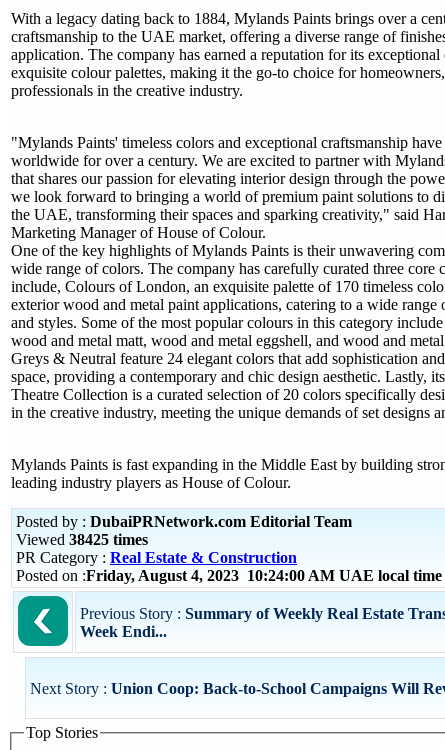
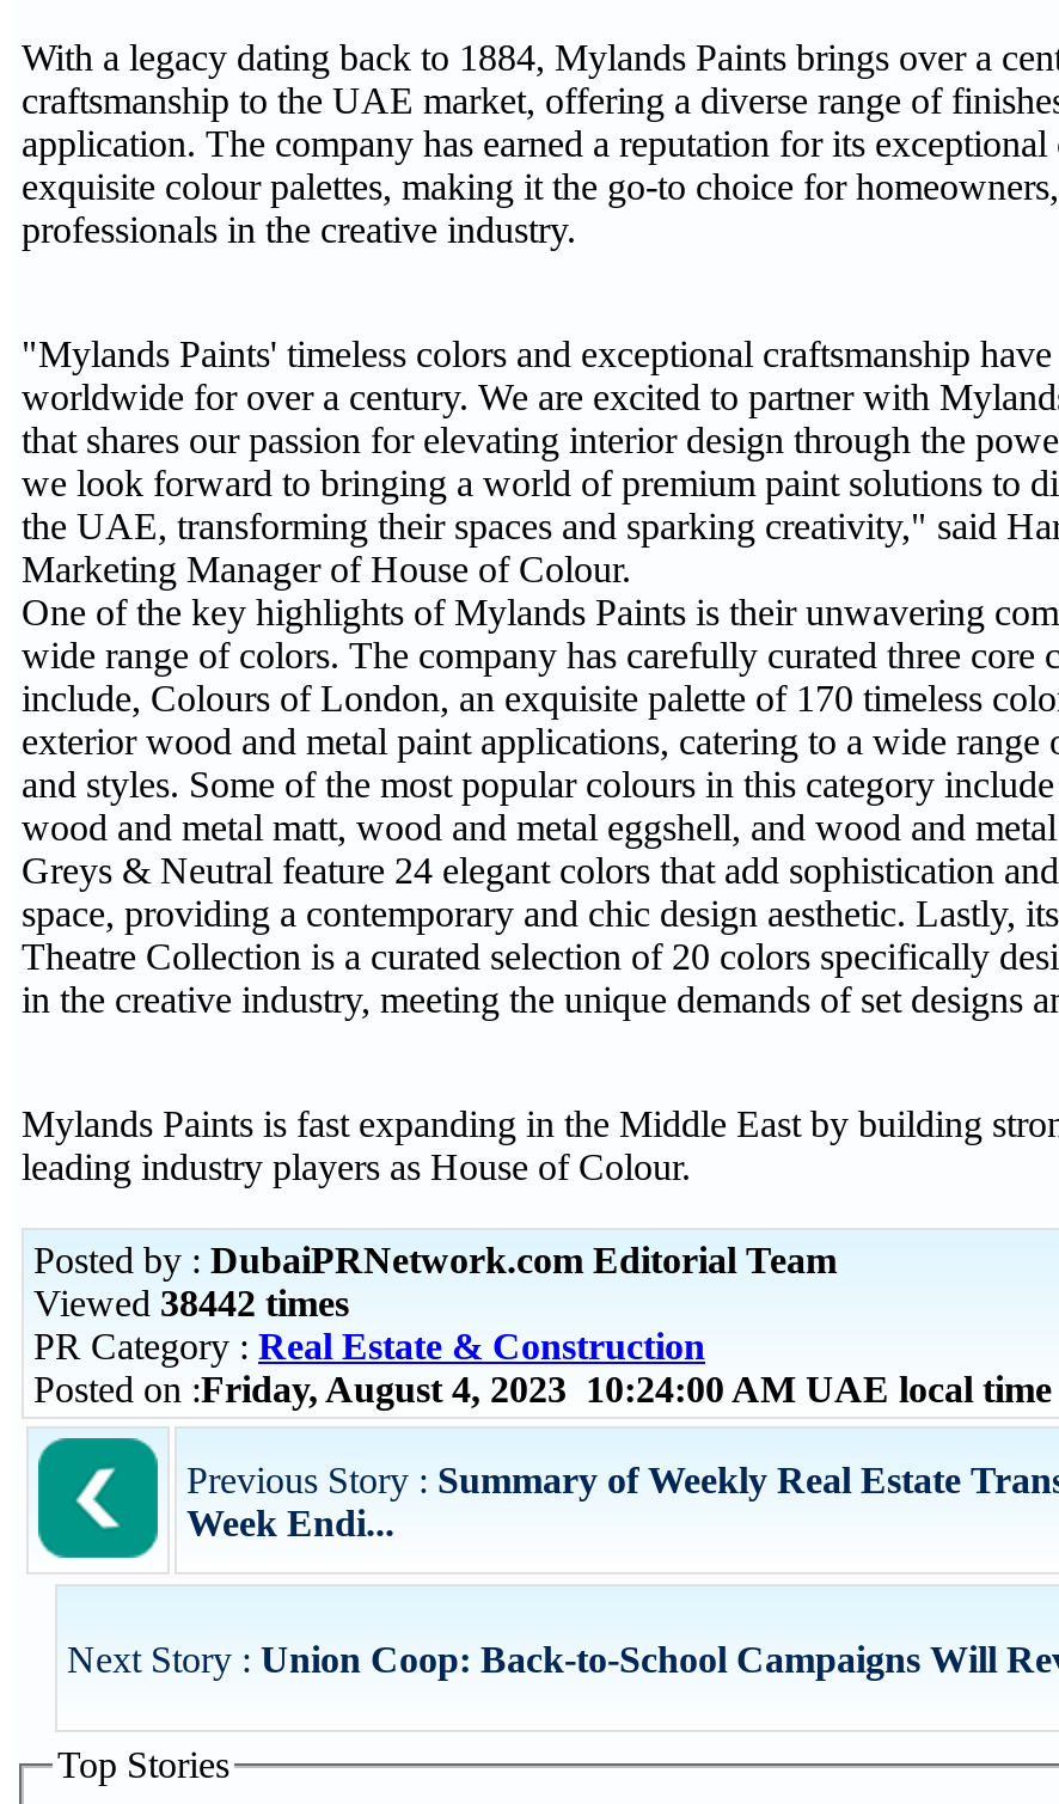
- Viewed 38425 times
+ Viewed 38442 times
